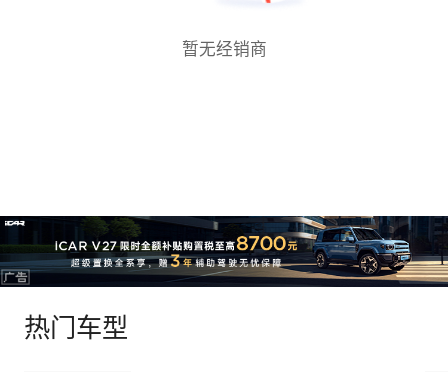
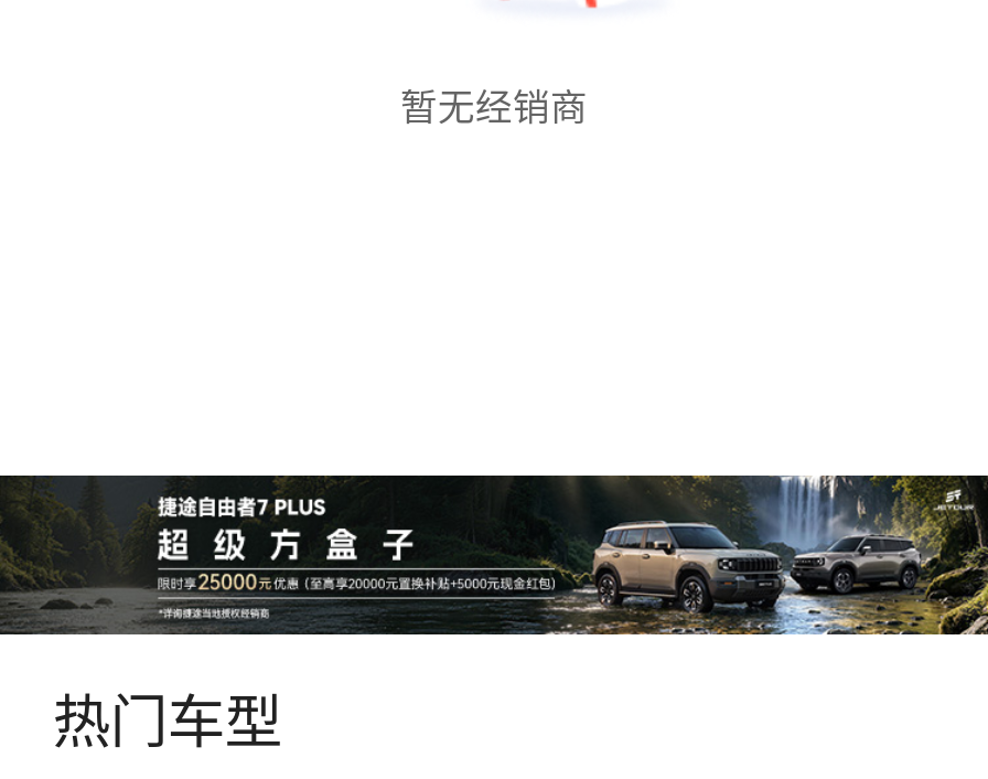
- [image]
+ [image]
